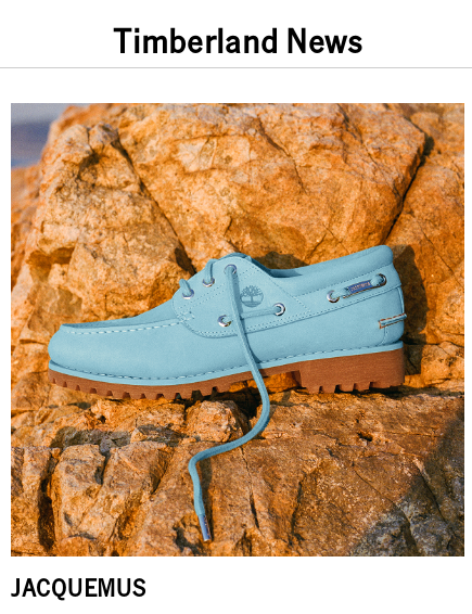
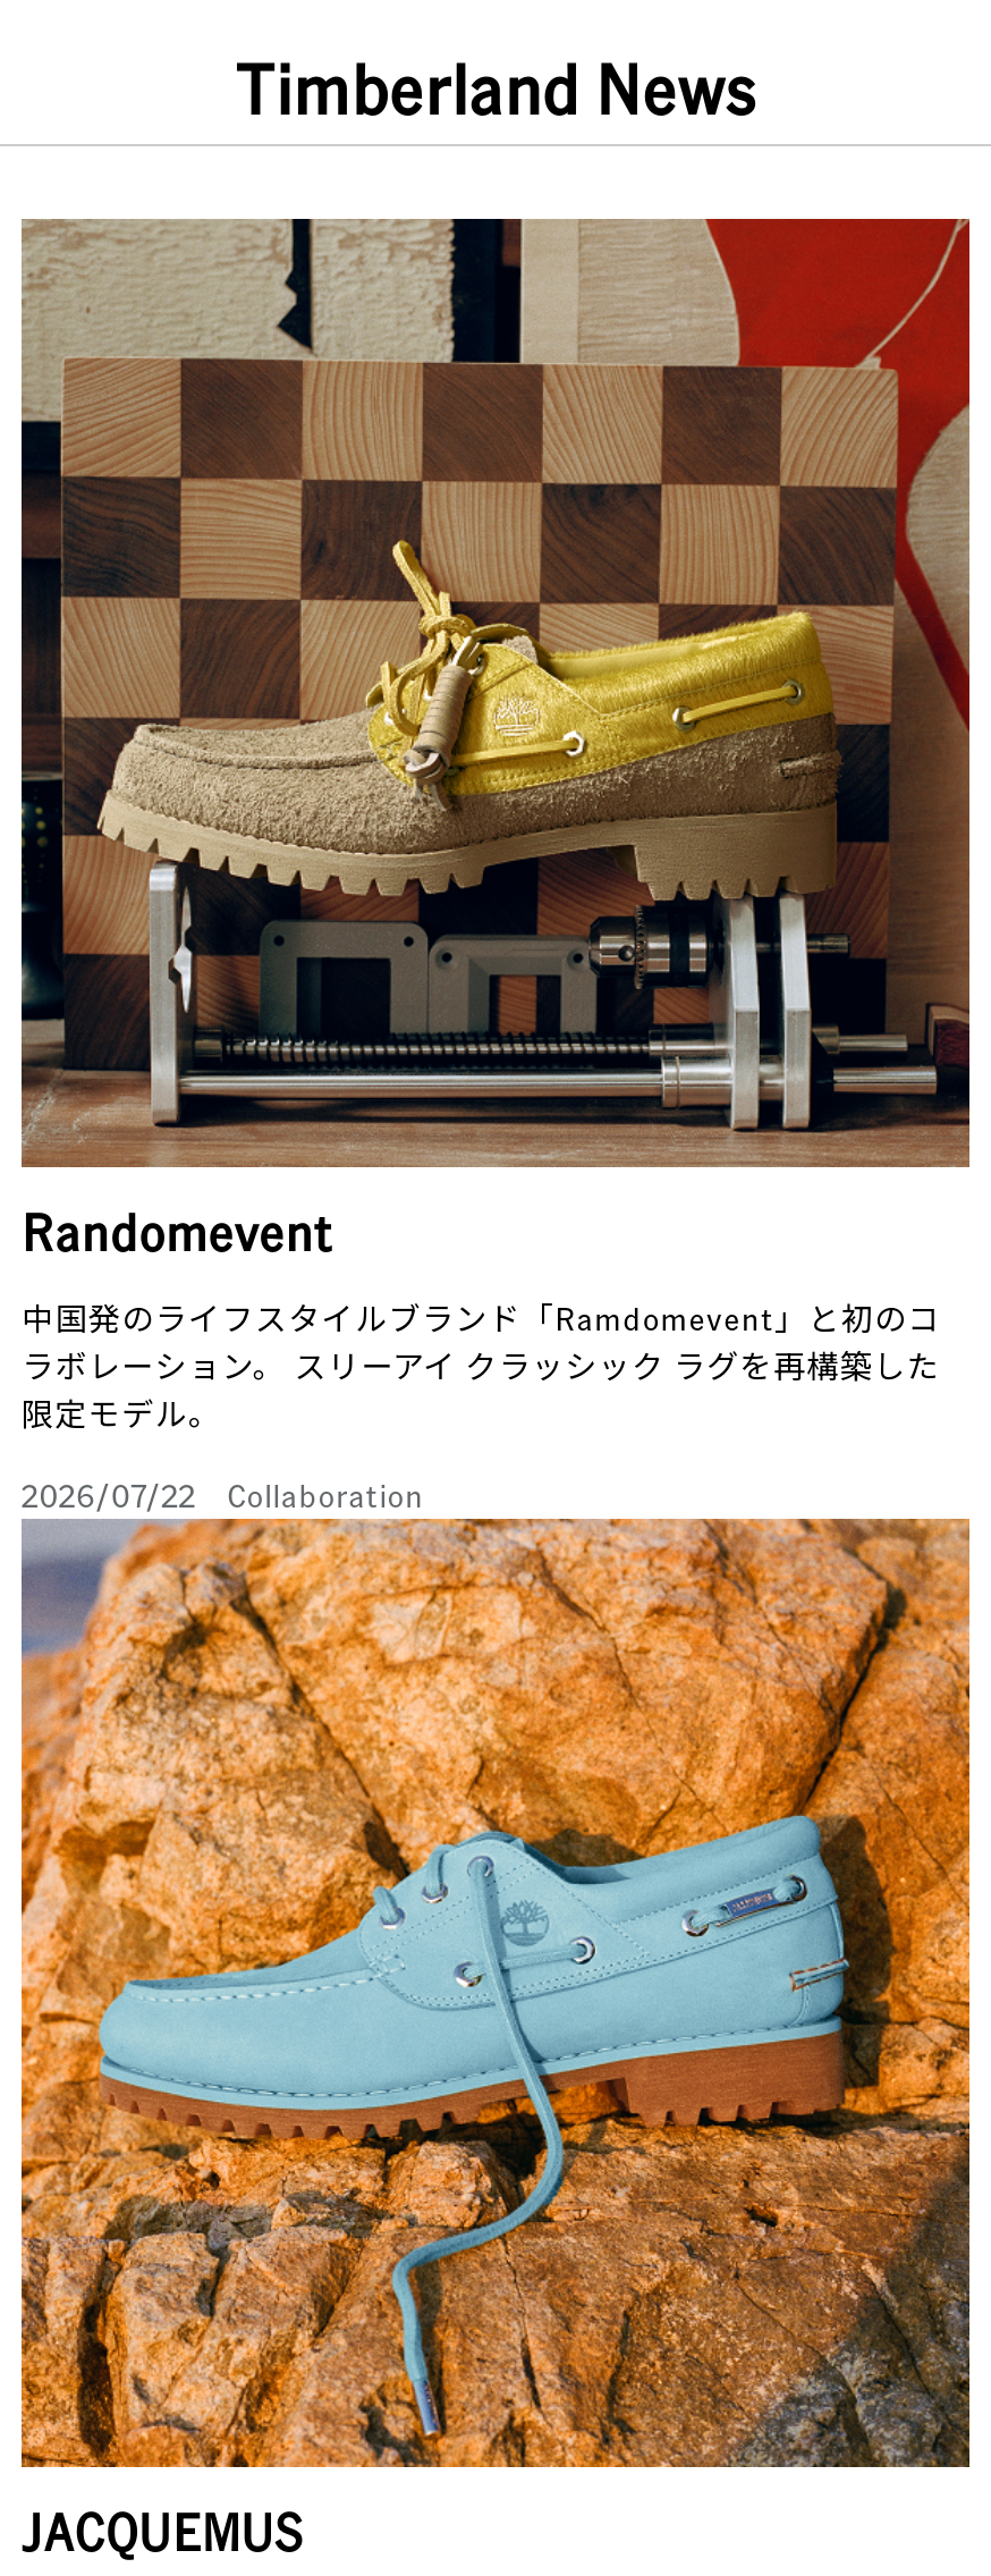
+ [image]
+ Randomevent
+ 中国発のライフスタイルブランド「Ramdomevent」と初のコ
+ ラボレーション。 スリーアイ クラッシック ラグを再構築した
+ 限定モデル。
+ 2026/07/22
+ Collaboration
